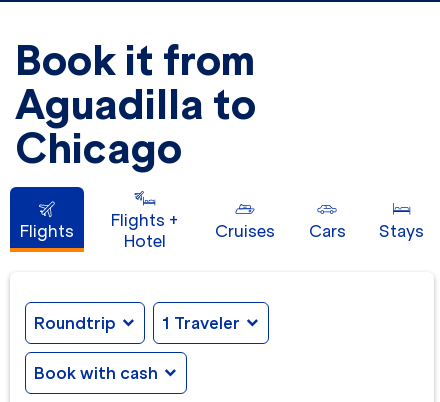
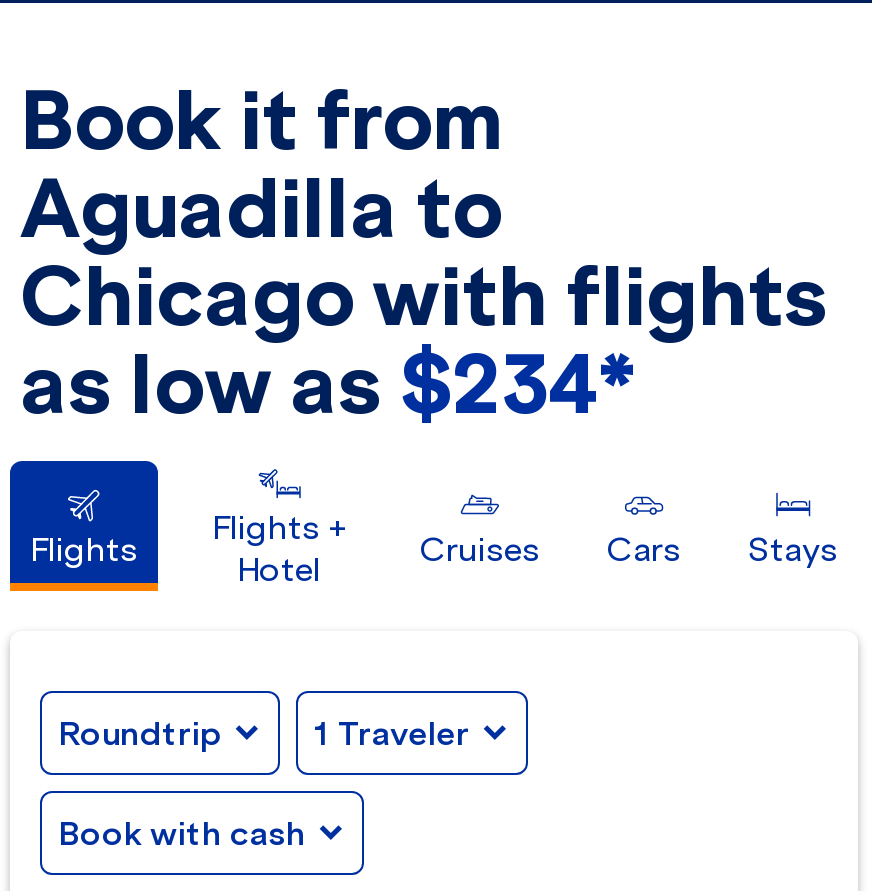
- Chicago
+ Chicago with flights
+ as low as $234*
